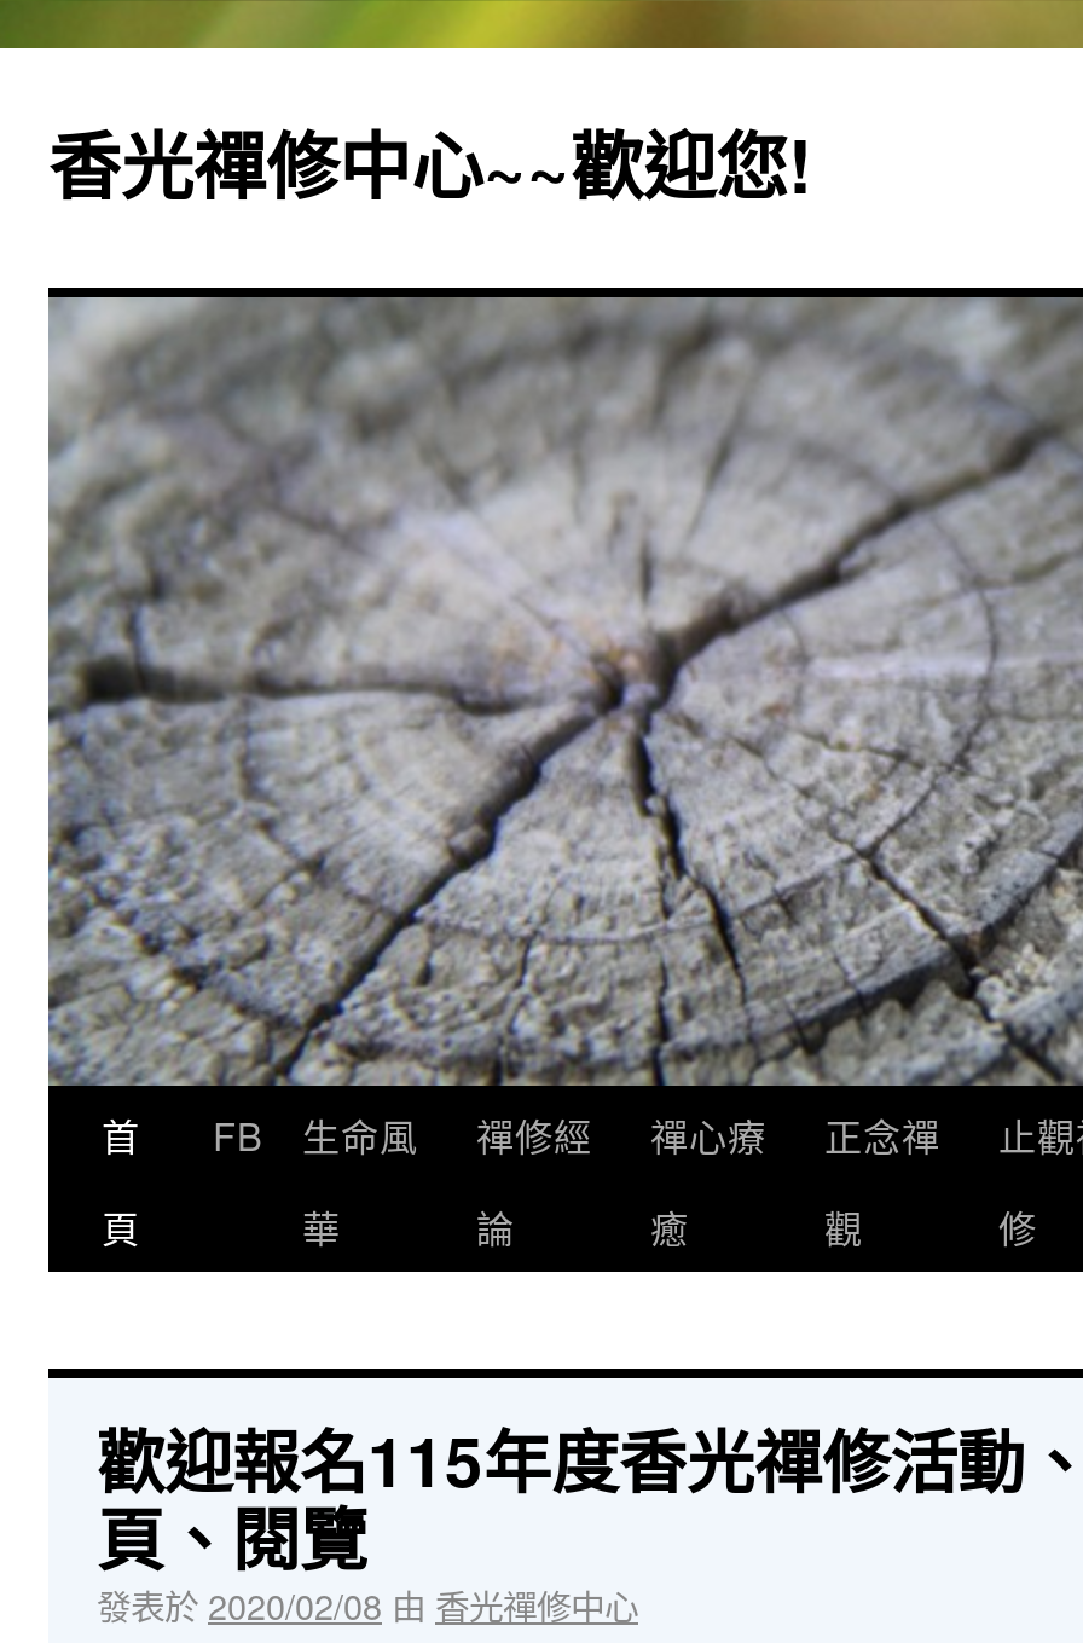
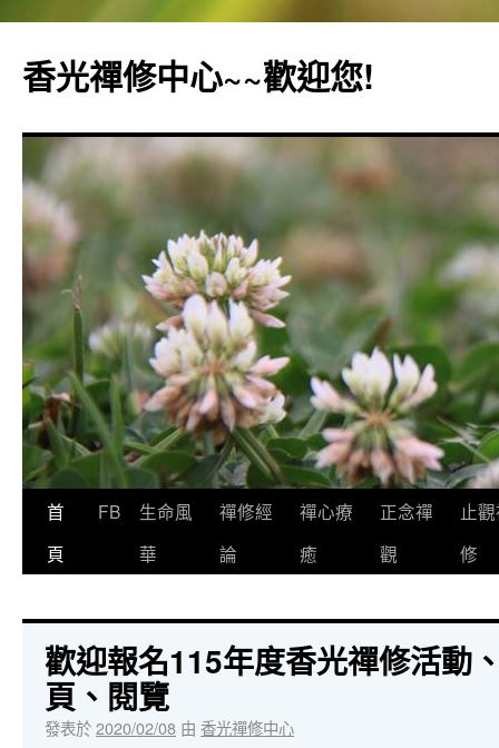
- [image]
+ [image]
